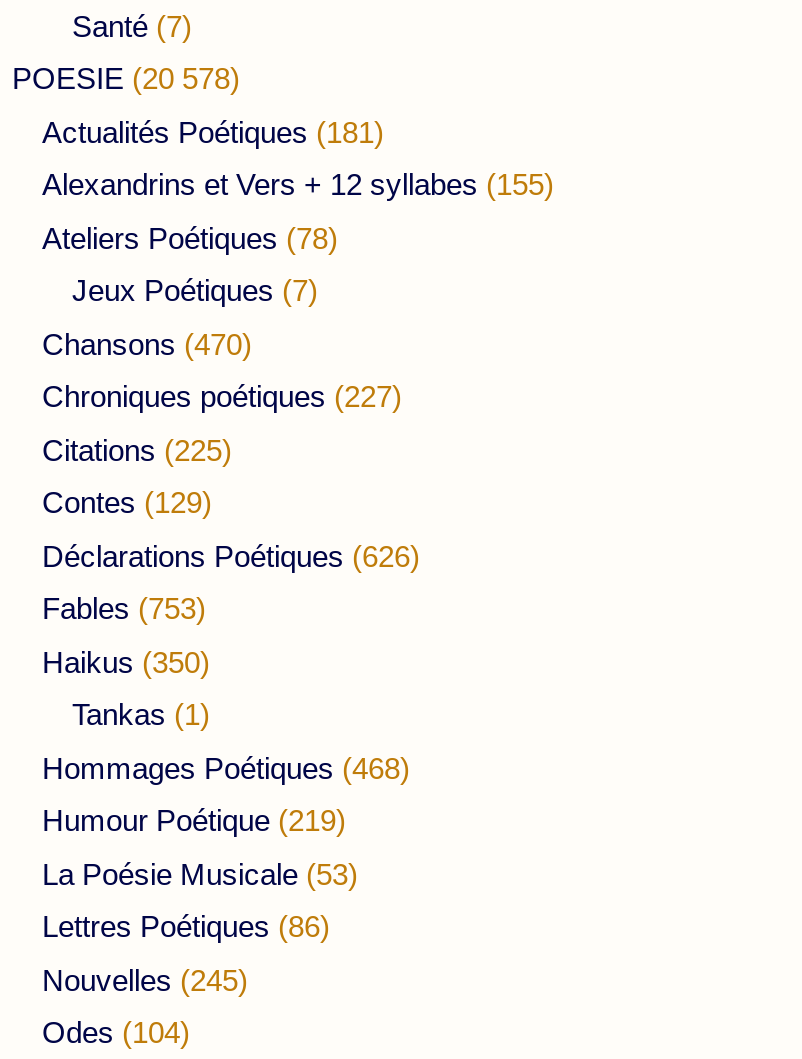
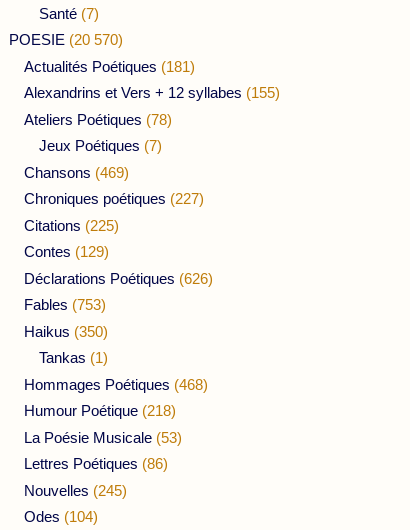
- POESIE (20 578)
+ POESIE (20 570)

- Chansons (470)
+ Chansons (469)

- Humour Poétique (219)
+ Humour Poétique (218)
